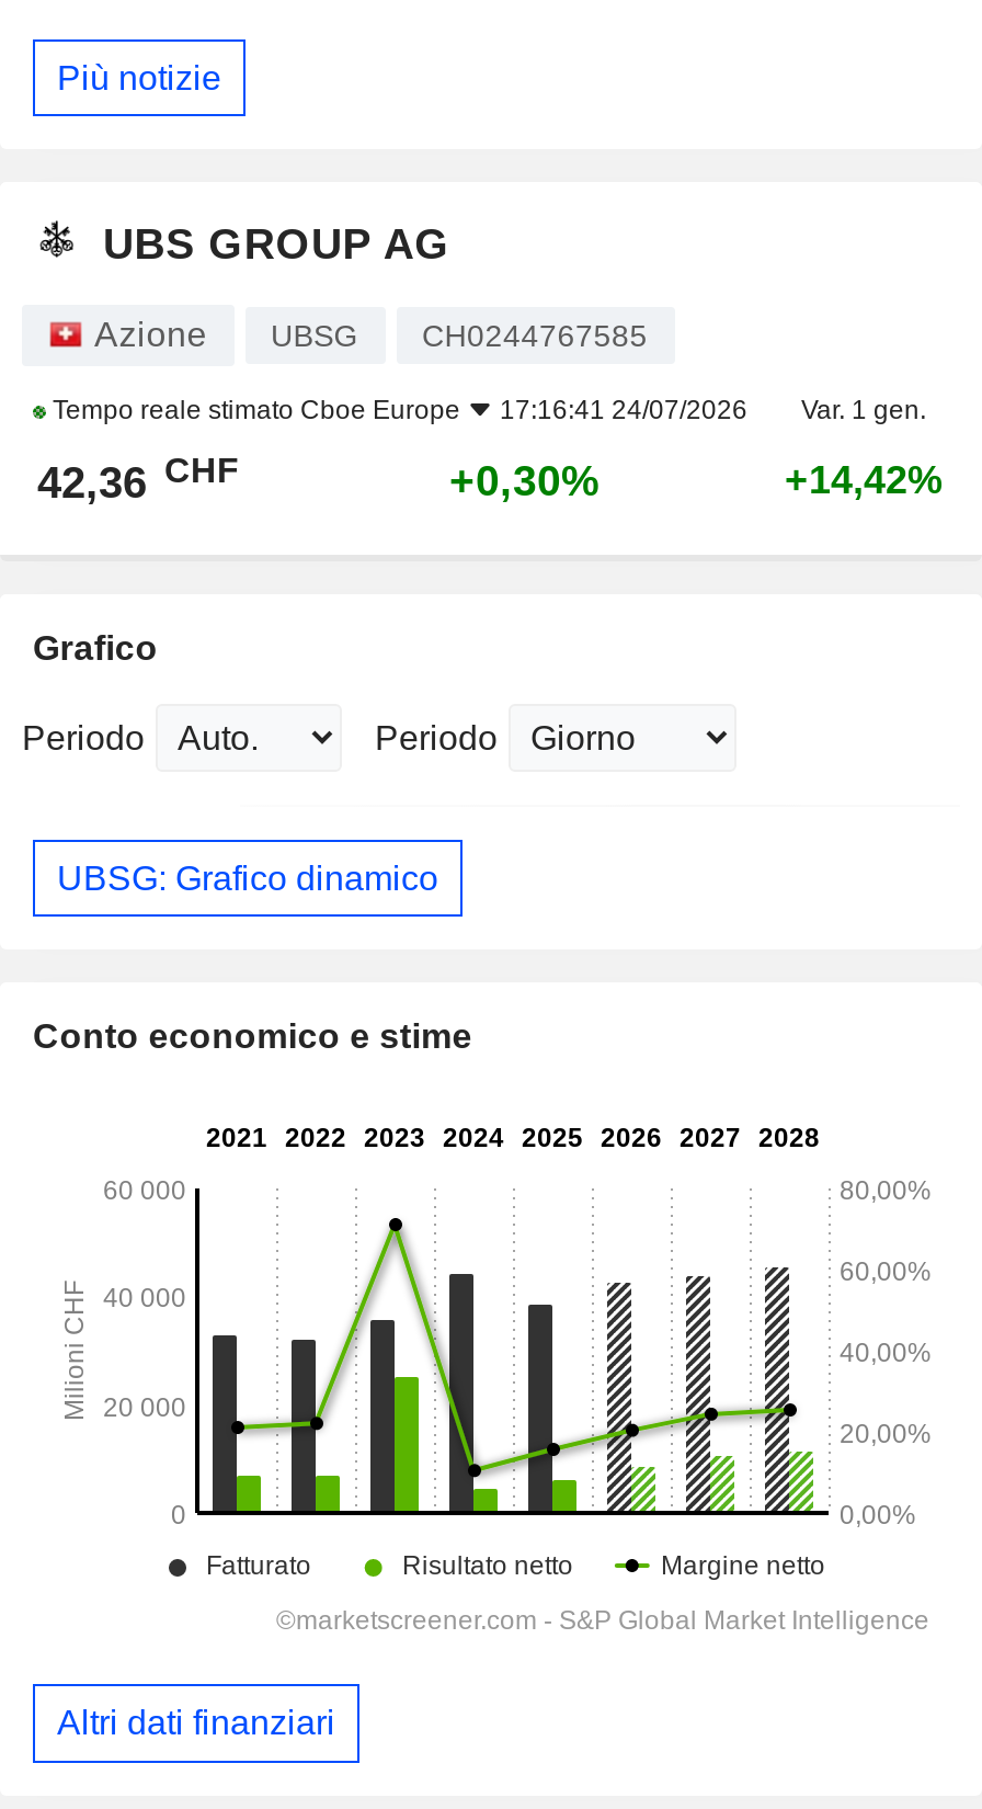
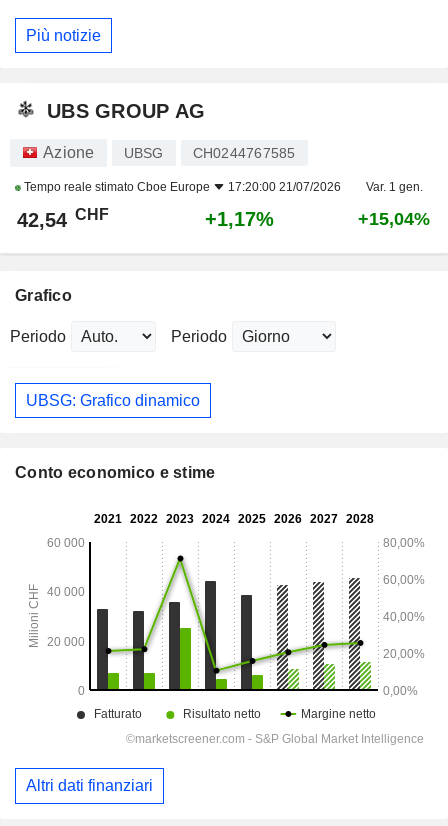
- Tempo reale stimato Cboe Europe 17:16:41 24/07/2026 Var. 1 gen.
+ Tempo reale stimato Cboe Europe 17:20:00 21/07/2026 Var. 1 gen.

- 42,36 CHF
+ 42,54 CHF

- +0,30%
+ +1,17%

- +14,42%
+ +15,04%
